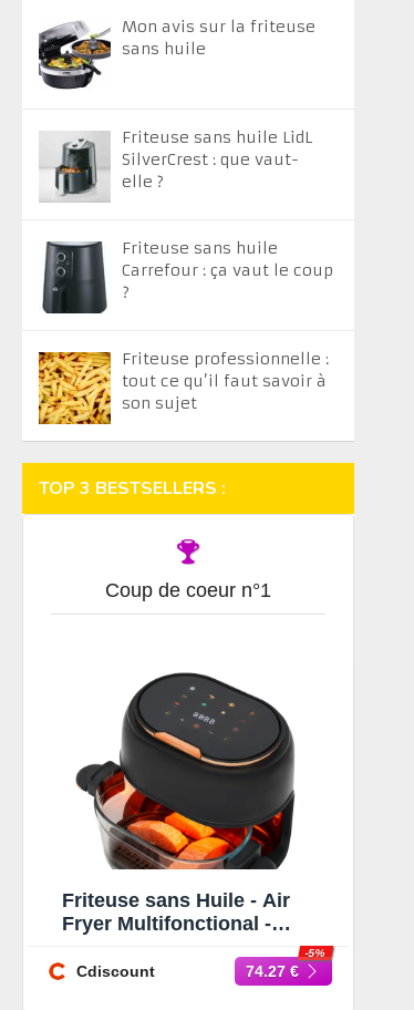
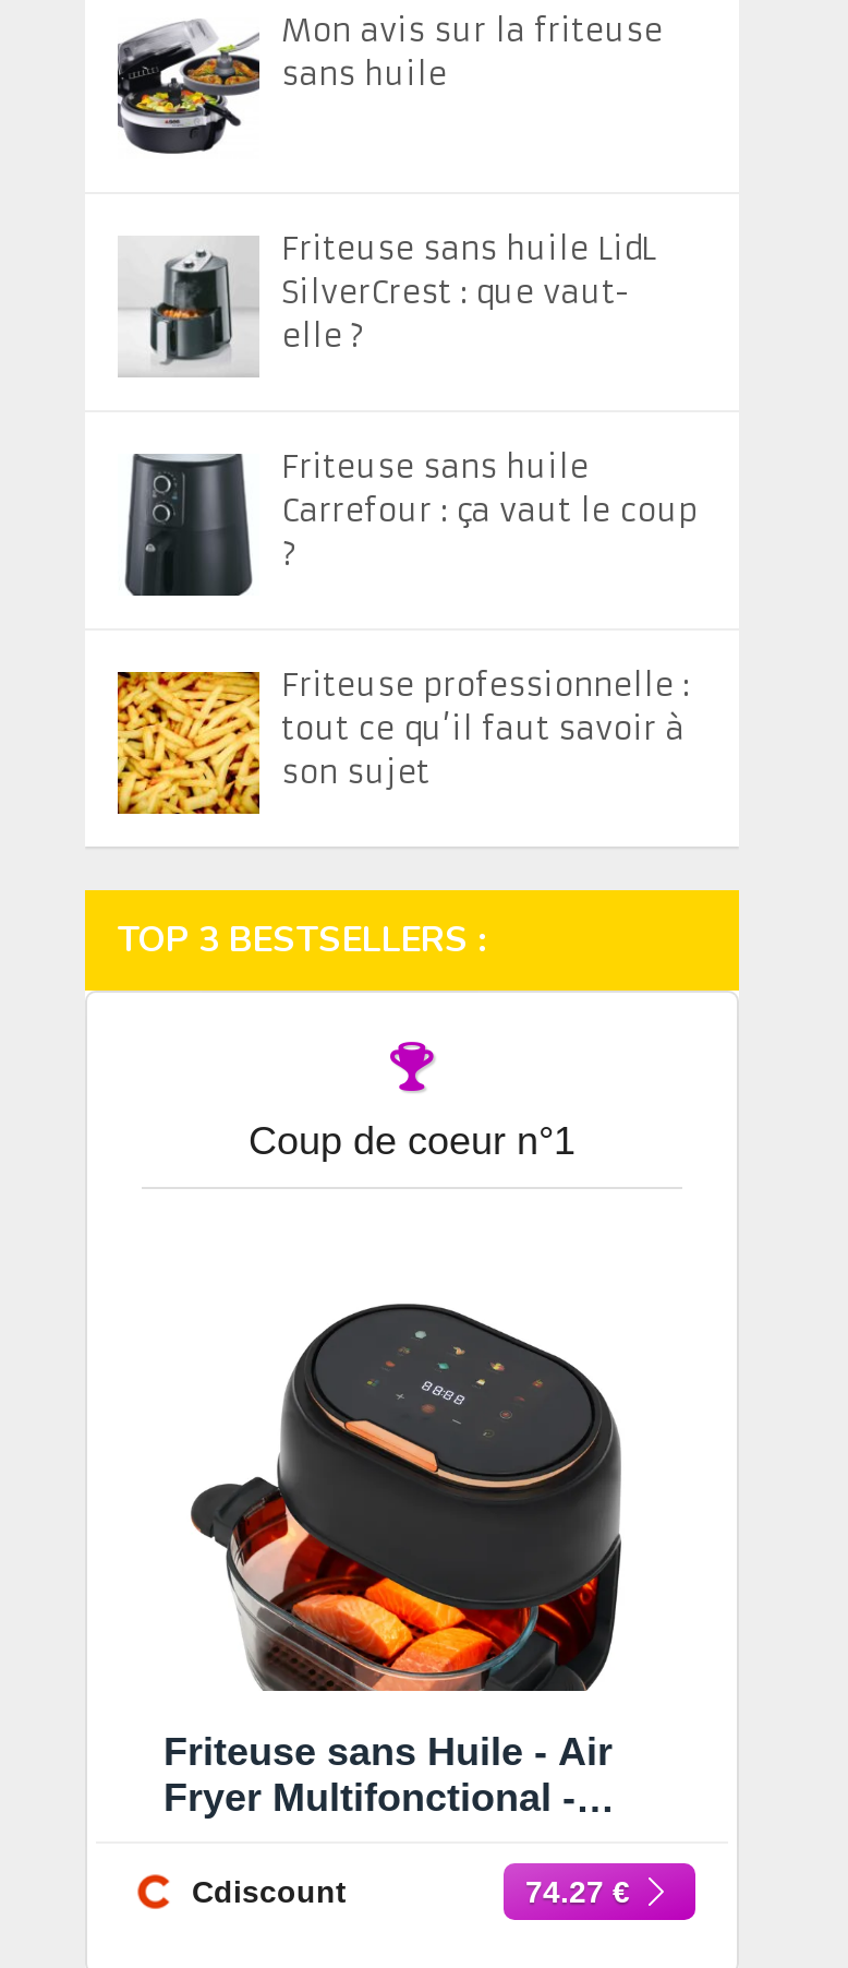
- -5%
